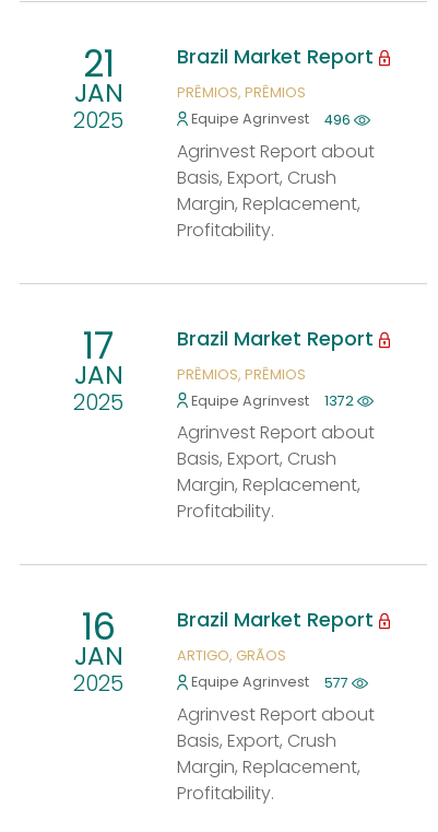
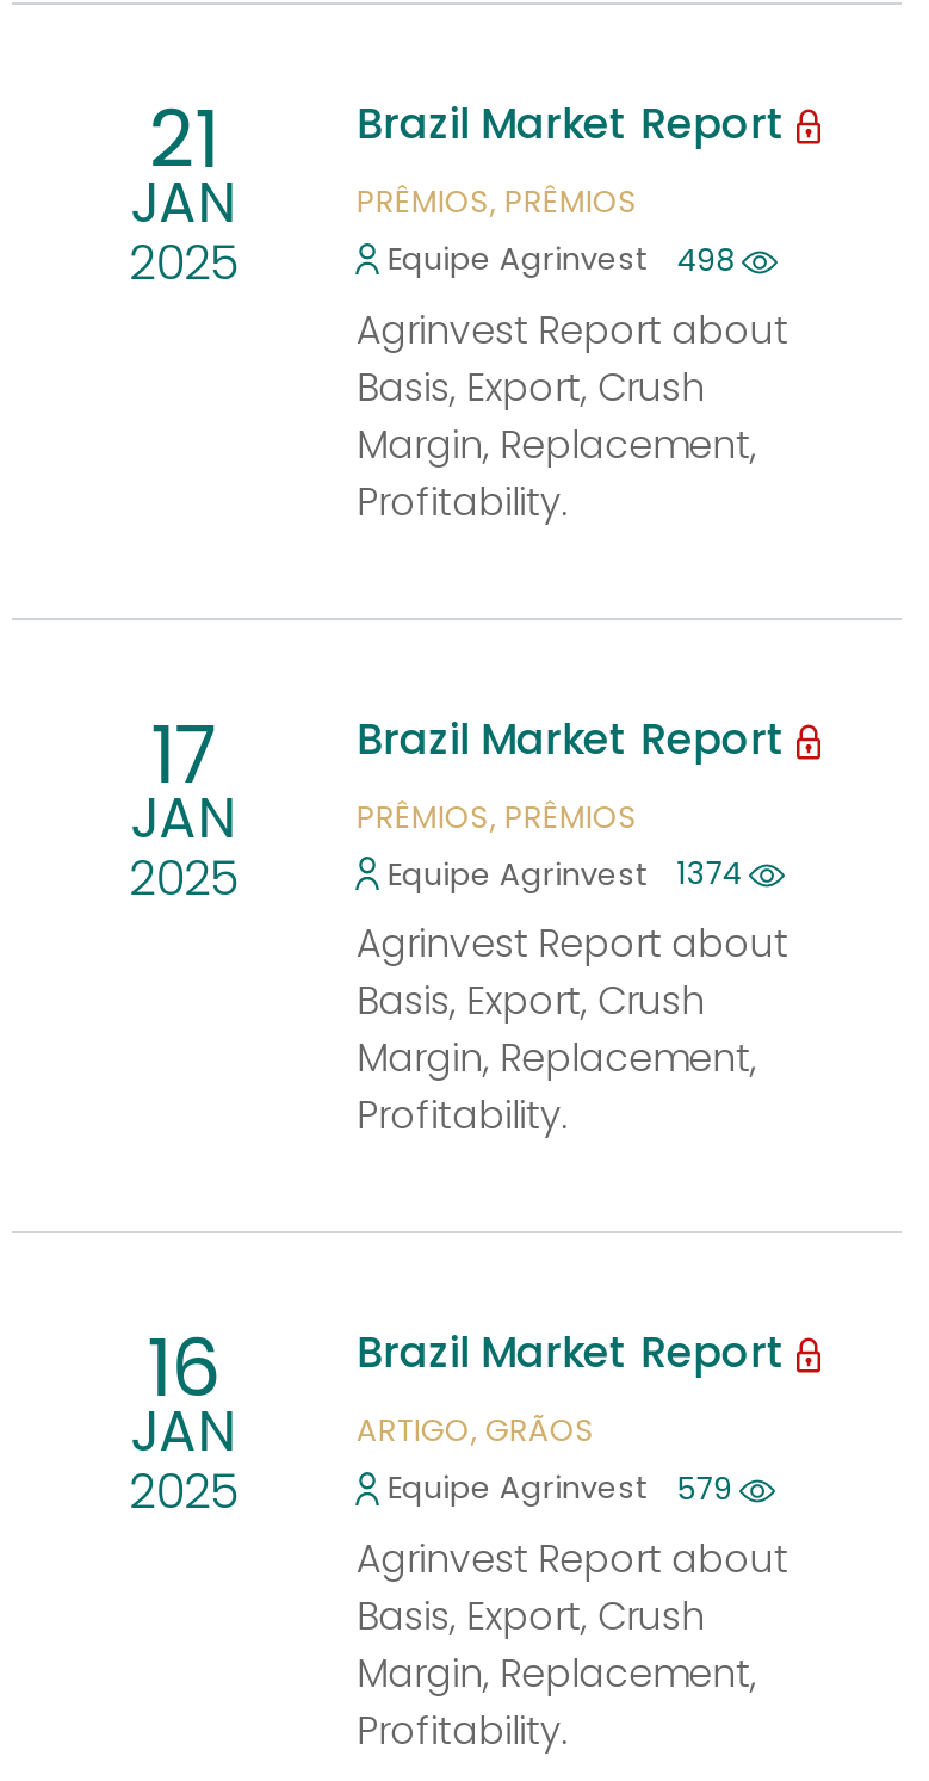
- Equipe Agrinvest 496
+ Equipe Agrinvest 498

- Equipe Agrinvest 1372
+ Equipe Agrinvest 1374

- Equipe Agrinvest 577
+ Equipe Agrinvest 579
